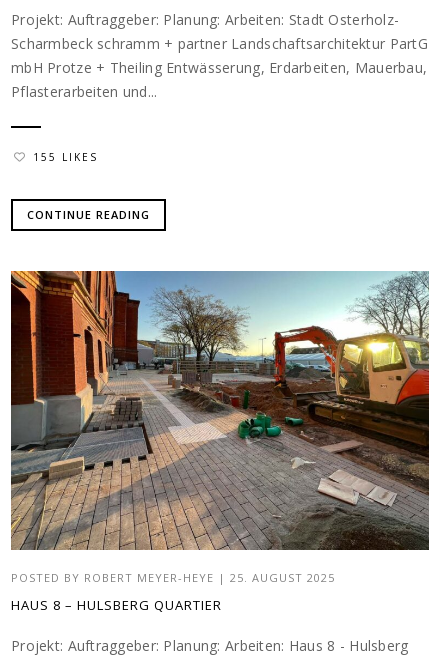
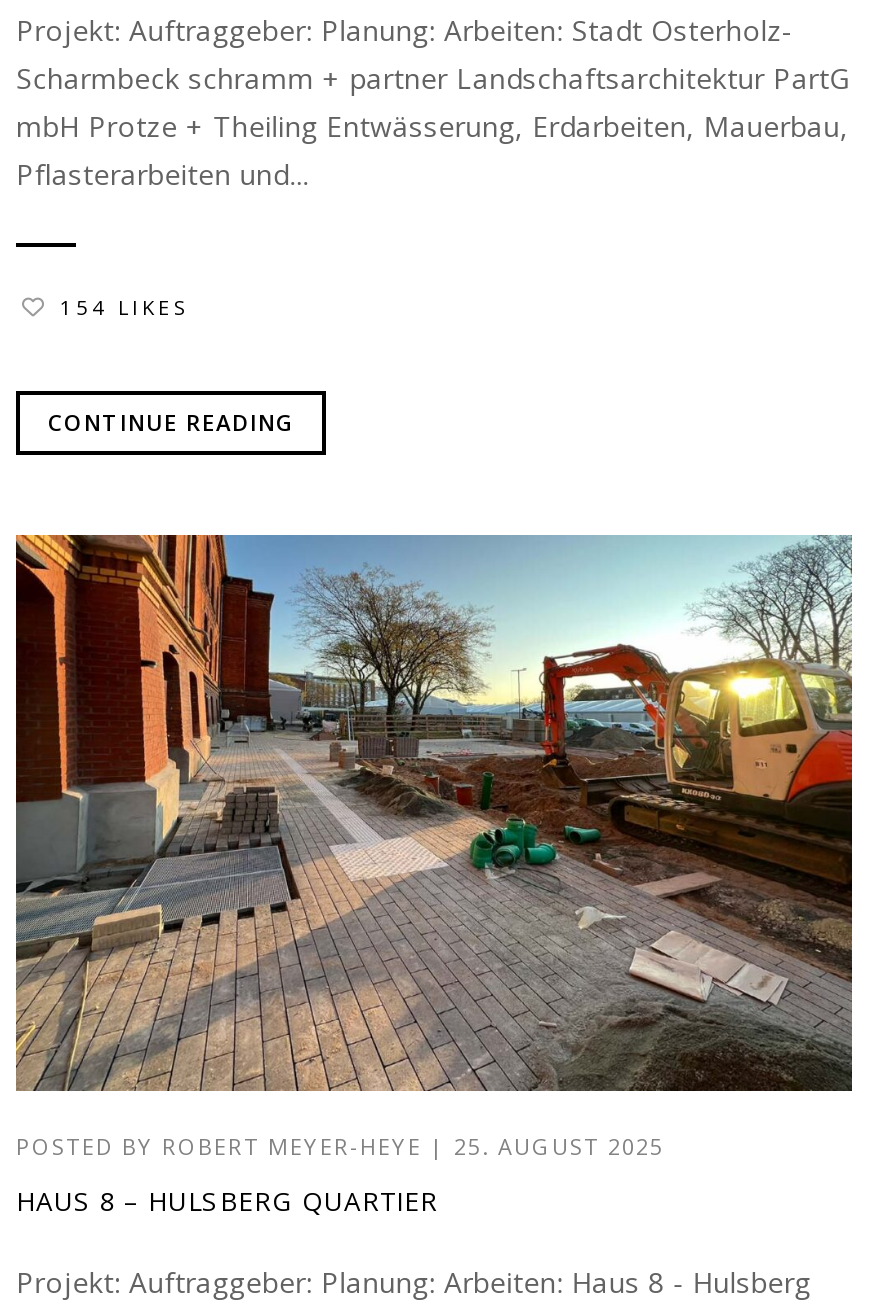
- 155 LIKES
+ 154 LIKES
